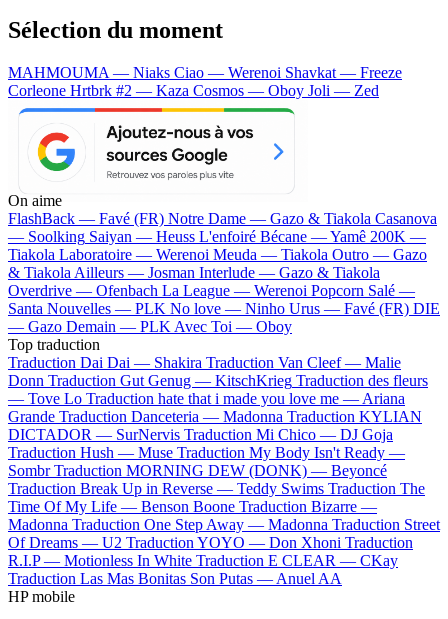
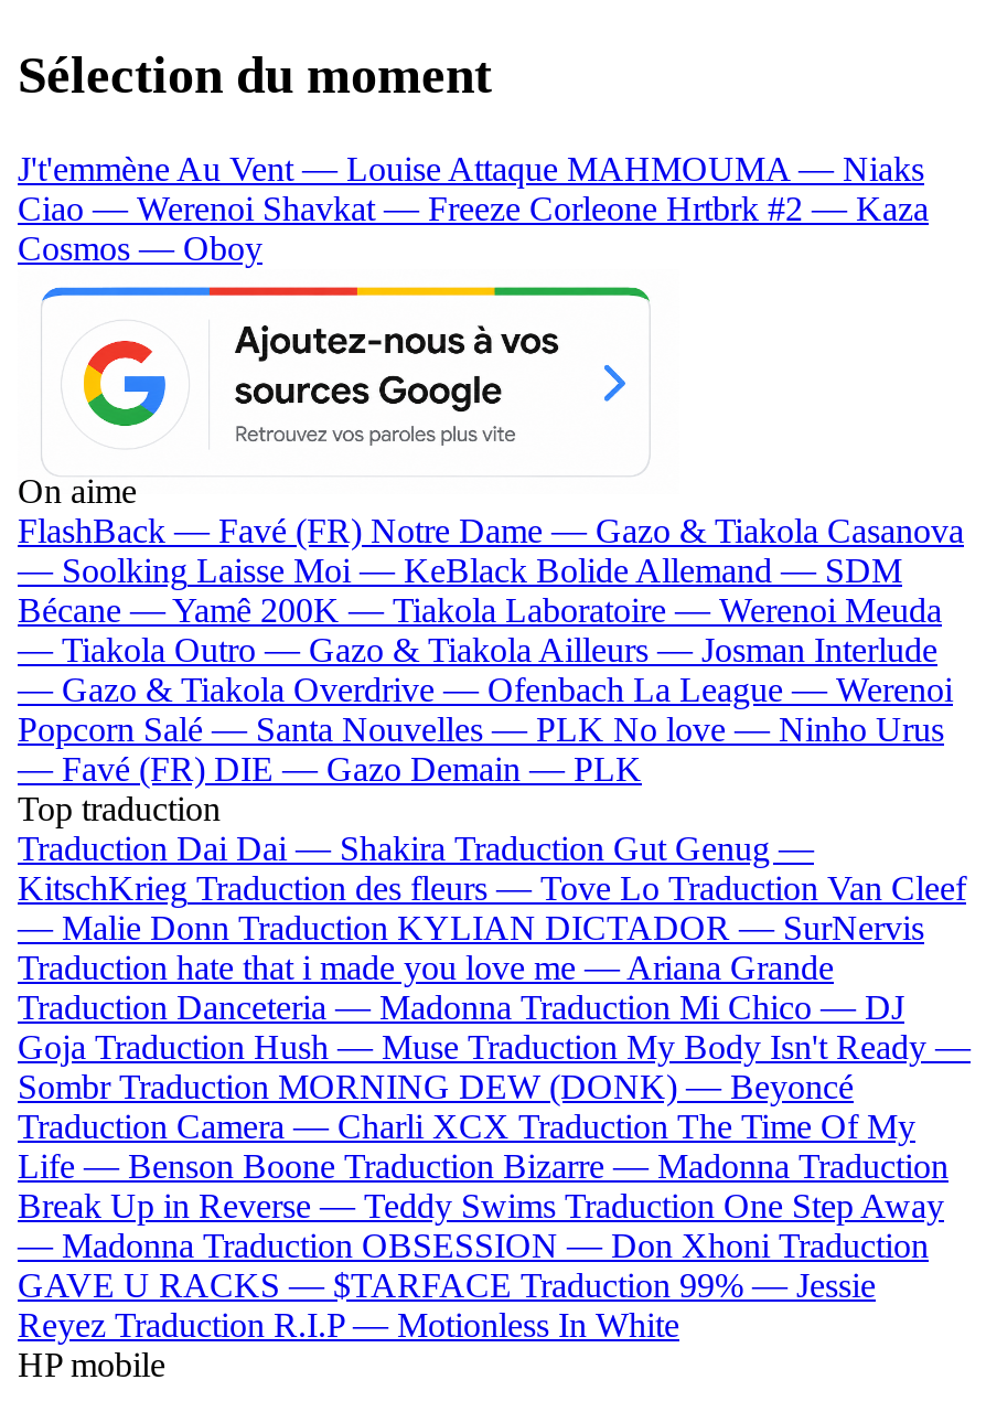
- MAHMOUMA — Niaks Ciao — Werenoi Shavkat — Freeze
- Corleone Hrtbrk #2 — Kaza Cosmos — Oboy Joli — Zed
+ J't'emmène Au Vent — Louise Attaque MAHMOUMA — Niaks
+ Ciao — Werenoi Shavkat — Freeze Corleone Hrtbrk #2 — Kaza
+ Cosmos — Oboy

- — Soolking Saiyan — Heuss L'enfoiré Bécane — Yamê 200K —
- Tiakola Laboratoire — Werenoi Meuda — Tiakola Outro — Gazo
- & Tiakola Ailleurs — Josman Interlude — Gazo & Tiakola
- Overdrive — Ofenbach La League — Werenoi Popcorn Salé —
- Santa Nouvelles — PLK No love — Ninho Urus — Favé (FR) DIE
- — Gazo Demain — PLK Avec Toi — Oboy
+ — Soolking Laisse Moi — KeBlack Bolide Allemand — SDM
+ Bécane — Yamê 200K — Tiakola Laboratoire — Werenoi Meuda
+ — Tiakola Outro — Gazo & Tiakola Ailleurs — Josman Interlude
+ — Gazo & Tiakola Overdrive — Ofenbach La League — Werenoi
+ Popcorn Salé — Santa Nouvelles — PLK No love — Ninho Urus
+ —Favé (FR) DIE — Gazo Demain — PLK

- Traduction Dai Dai — Shakira Traduction Van Cleef — Malie
- Donn Traduction Gut Genug — KitschKrieg Traduction des fleurs
- — Tove Lo Traduction hate that i made you love me — Ariana
- Grande Traduction Danceteria — Madonna Traduction KYLIAN
- DICTADOR — SurNervis Traduction Mi Chico — DJ Goja
- Traduction Hush — Muse Traduction My Body Isn't Ready —
+ Traduction Dai Dai — Shakira Traduction Gut Genug —
+ KitschKrieg Traduction des fleurs — Tove Lo Traduction Van Cleef
+ — Malie Donn Traduction KYLIAN DICTADOR — SurNervis
+ Traduction hate that i made you love me — Ariana Grande
+ Traduction Danceteria — Madonna Traduction Mi Chico — DJ
+ Goja Traduction Hush — Muse Traduction My Body Isn't Ready —

- Traduction Break Up in Reverse — Teddy Swims Traduction The
- Time Of My Life — Benson Boone Traduction Bizarre —
- Madonna Traduction One Step Away — Madonna Traduction Street
- Of Dreams — U2 Traduction YOYO — Don Xhoni Traduction
- R.I.P — Motionless In White Traduction E CLEAR — CKay
- Traduction Las Mas Bonitas Son Putas — Anuel AA
+ Traduction Camera — Charli XCX Traduction The Time Of My
+ Life — Benson Boone Traduction Bizarre — Madonna Traduction
+ Break Up in Reverse — Teddy Swims Traduction One Step Away
+ — Madonna Traduction OBSESSION — Don Xhoni Traduction
+ GAVE U RACKS — $TARFACE Traduction 99% — Jessie
+ Reyez Traduction R.I.P — Motionless In White
